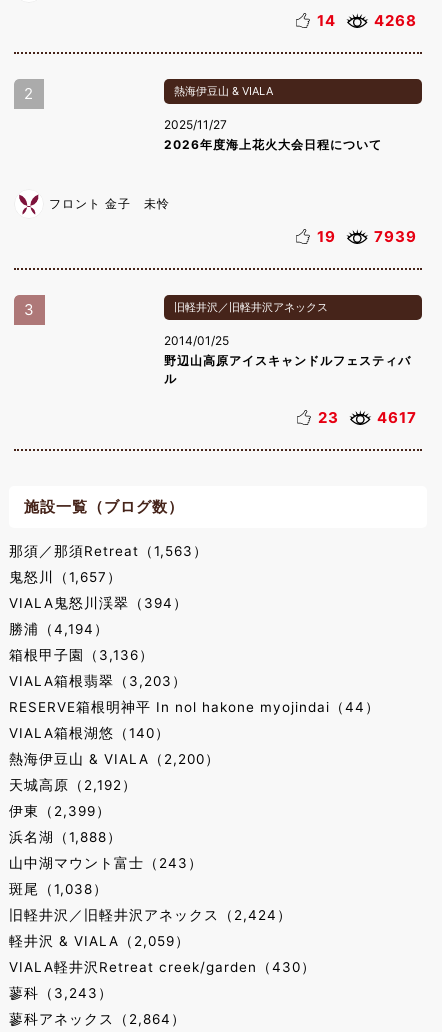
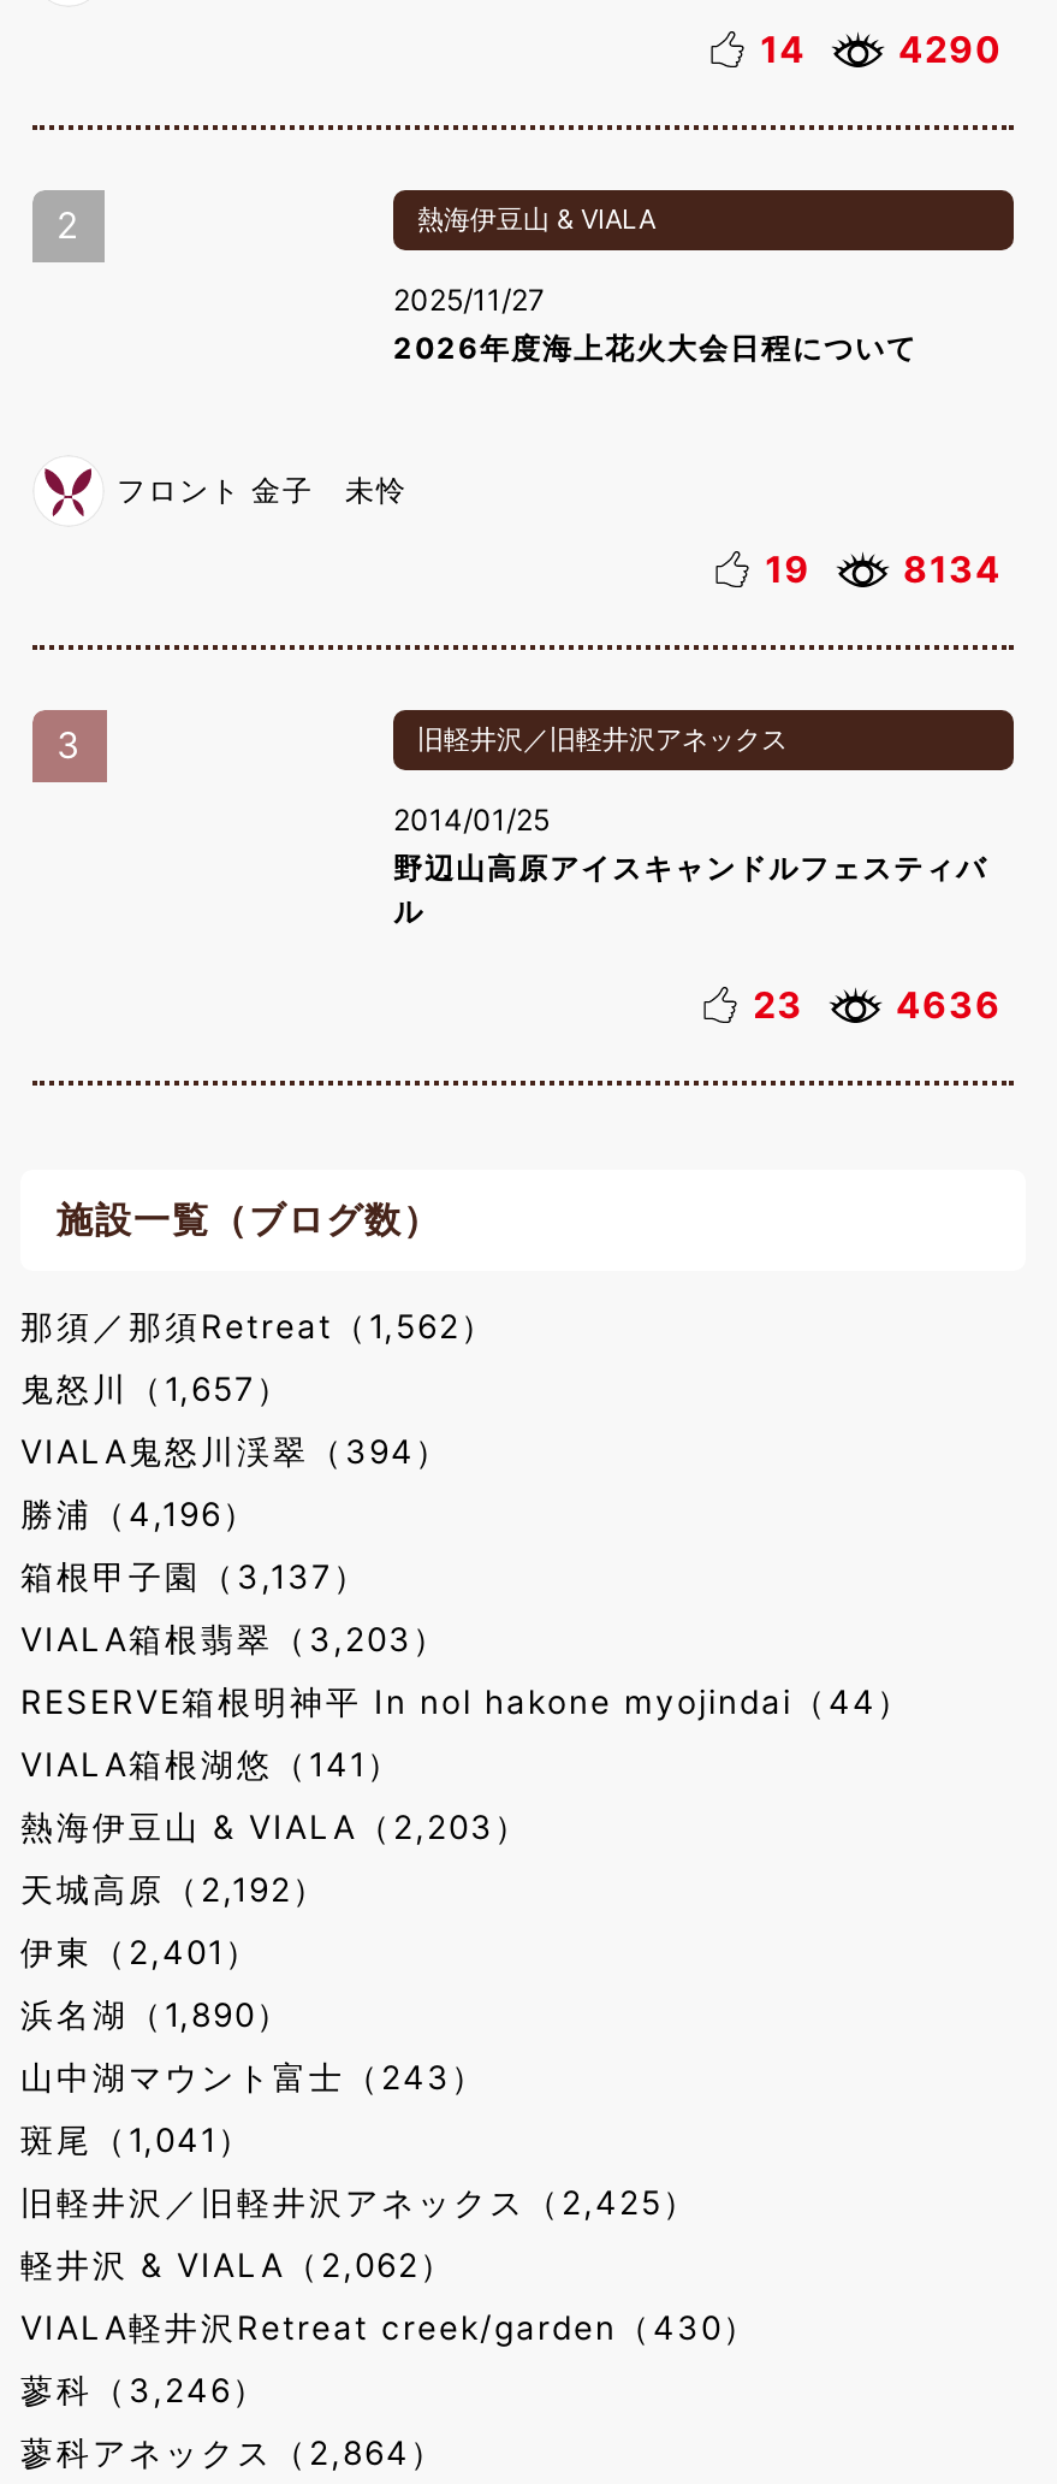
- 4268
+ 4290

- 7939
+ 8134

- 4617
+ 4636

- 那須／那須Retreat（1,563）
+ 那須／那須Retreat（1,562）

- 勝浦（4,194）
+ 勝浦（4,196）

- 箱根甲子園（3,136）
+ 箱根甲子園（3,137）

- VIALA箱根湖悠（140）
+ VIALA箱根湖悠（141）

- 熱海伊豆山 & VIALA（2,200）
+ 熱海伊豆山 & VIALA（2,203）

- 伊東（2,399）
+ 伊東（2,401）

- 浜名湖（1,888）
+ 浜名湖（1,890）

- 斑尾（1,038）
+ 斑尾（1,041）

- 旧軽井沢／旧軽井沢アネックス（2,424）
+ 旧軽井沢／旧軽井沢アネックス（2,425）

- 軽井沢 & VIALA（2,059）
+ 軽井沢 & VIALA（2,062）

- 蓼科（3,243）
+ 蓼科（3,246）
